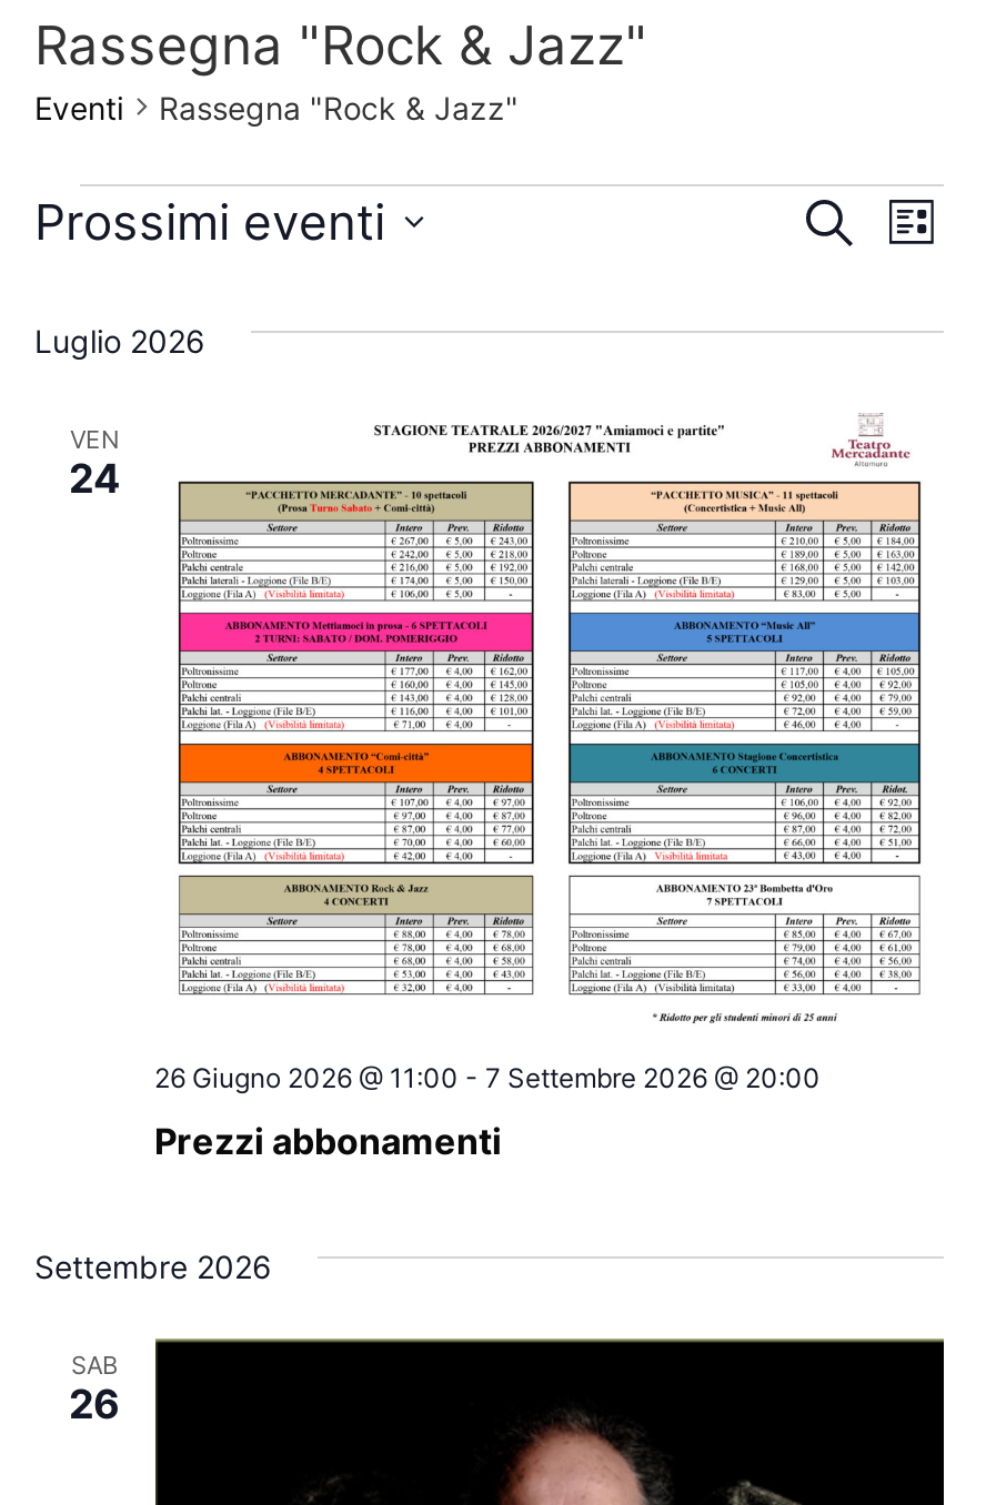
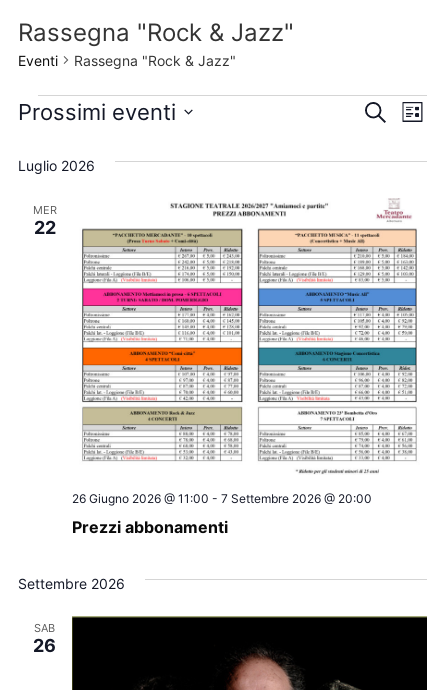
- VEN
- 24
+ MER
+ 22
